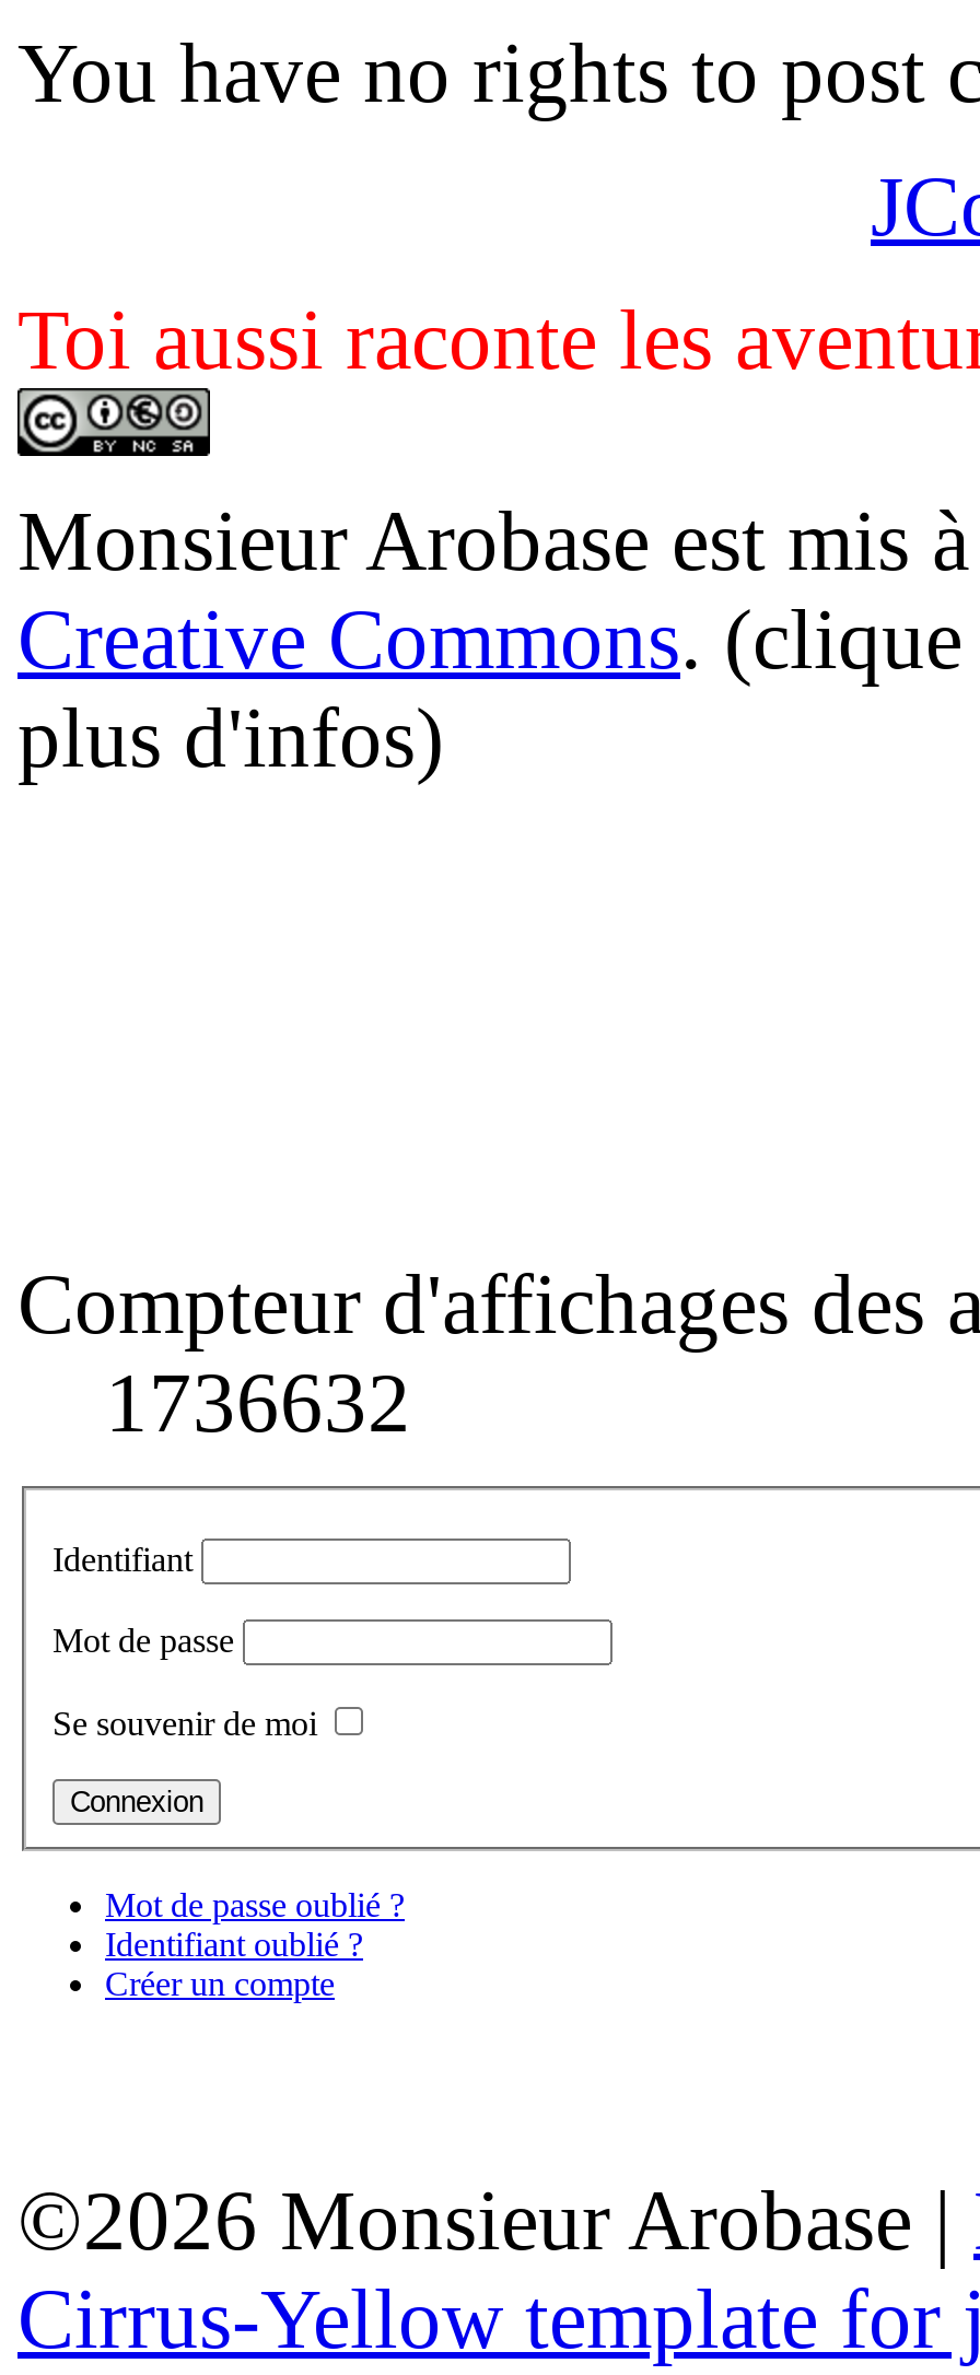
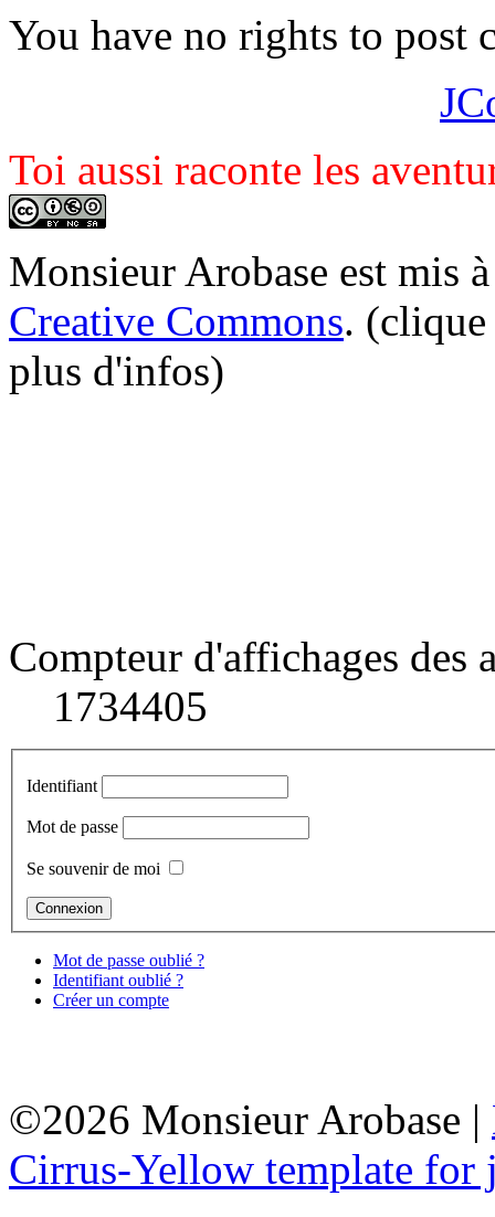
- 1736632
+ 1734405
